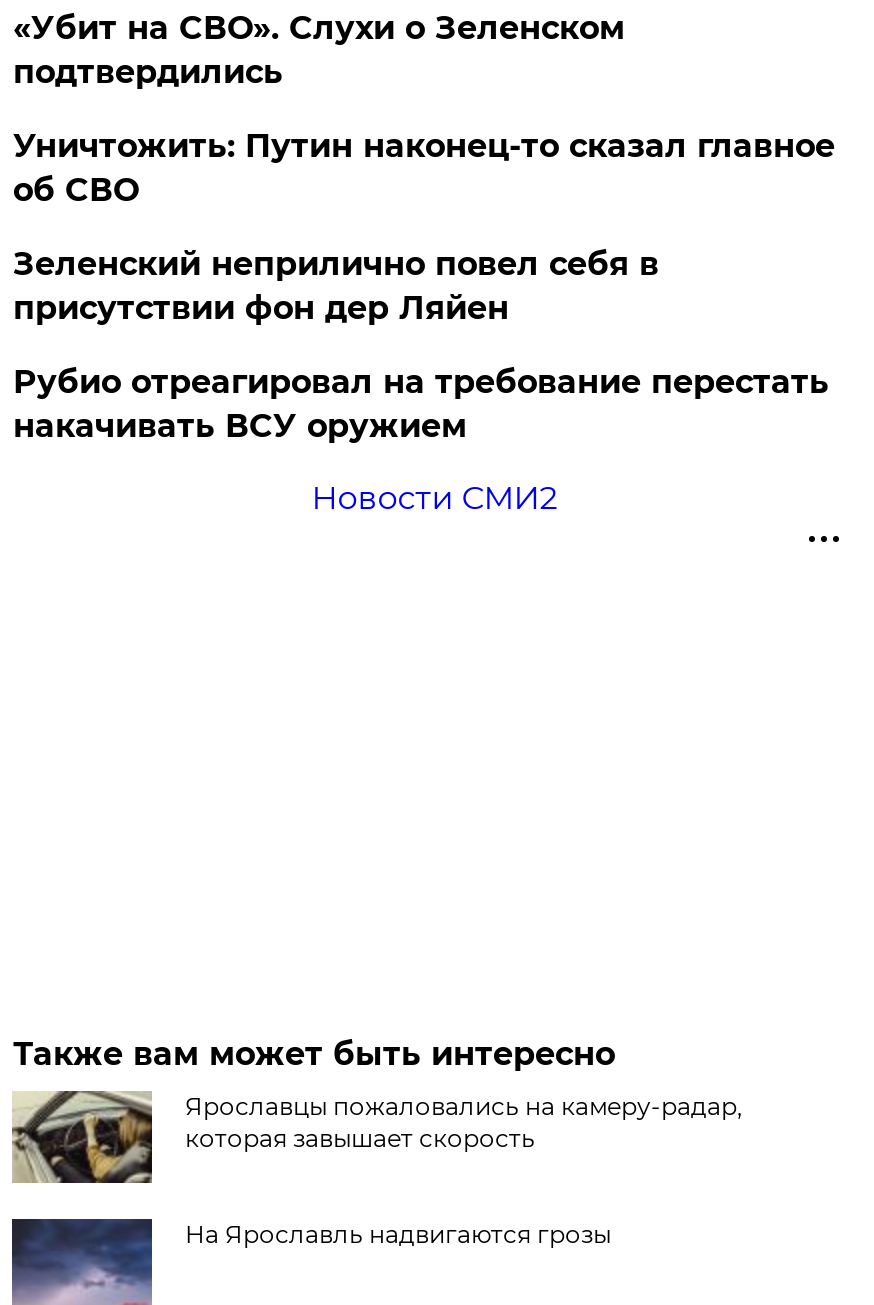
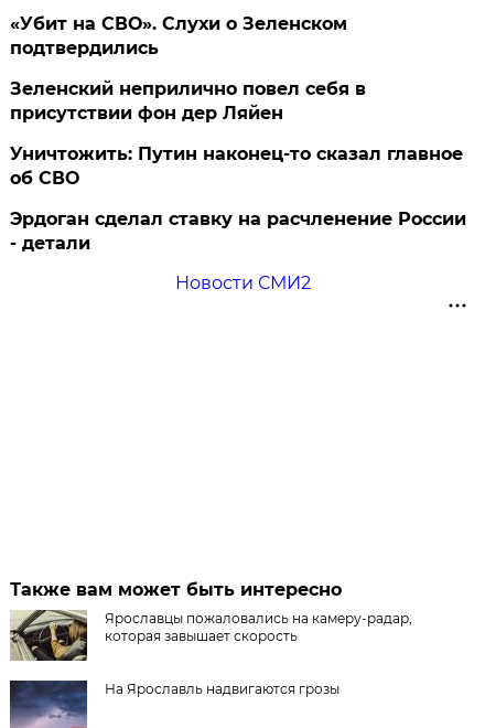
moved down: Уничтожить: Путин наконец-то сказал главное | об СВО

moved up: Зеленский неприлично повел cебя в | присутствии фон дер Ляйен

- Рубио отреагировал на требование перестать
- накачивать ВСУ оружием
+ Эрдоган сделал ставку на расчленение России
+ - детали
